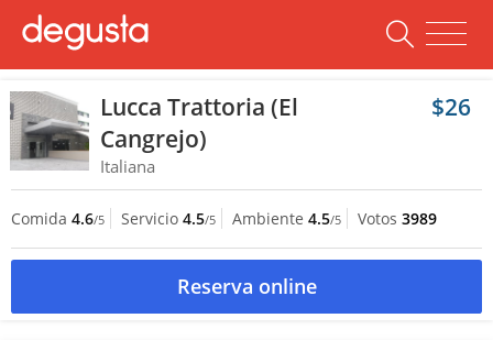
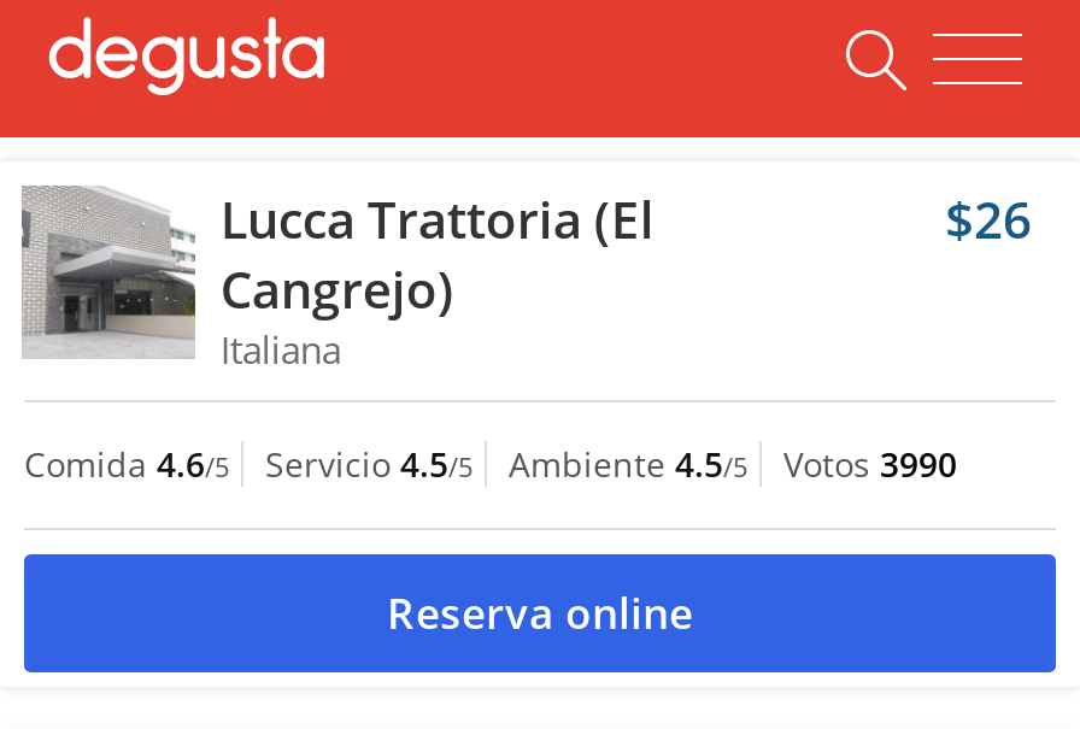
- Comida 4.6/5 Servicio 4.5/5 Ambiente 4.5/5 Votos 3989
+ Comida 4.6/5 Servicio 4.5/5 Ambiente 4.5/5 Votos 3990
